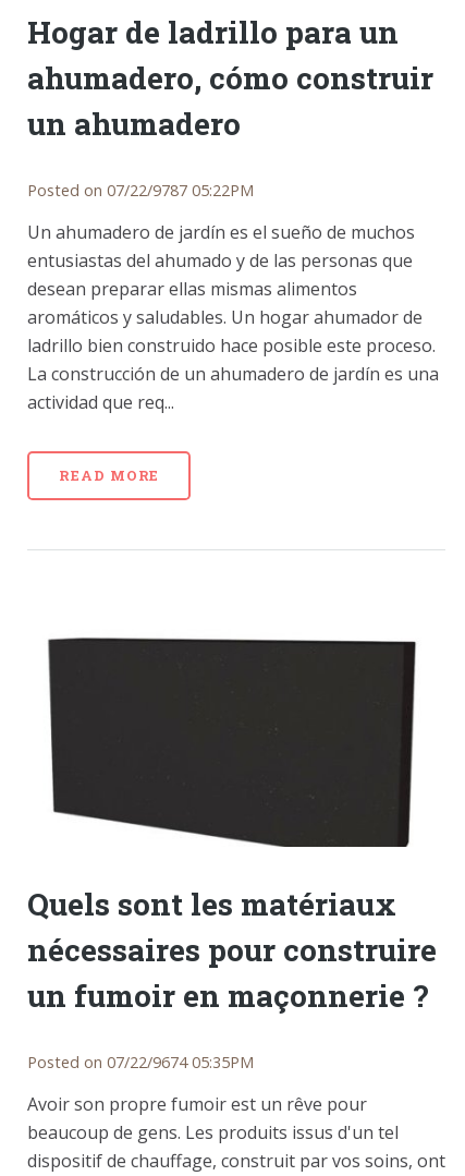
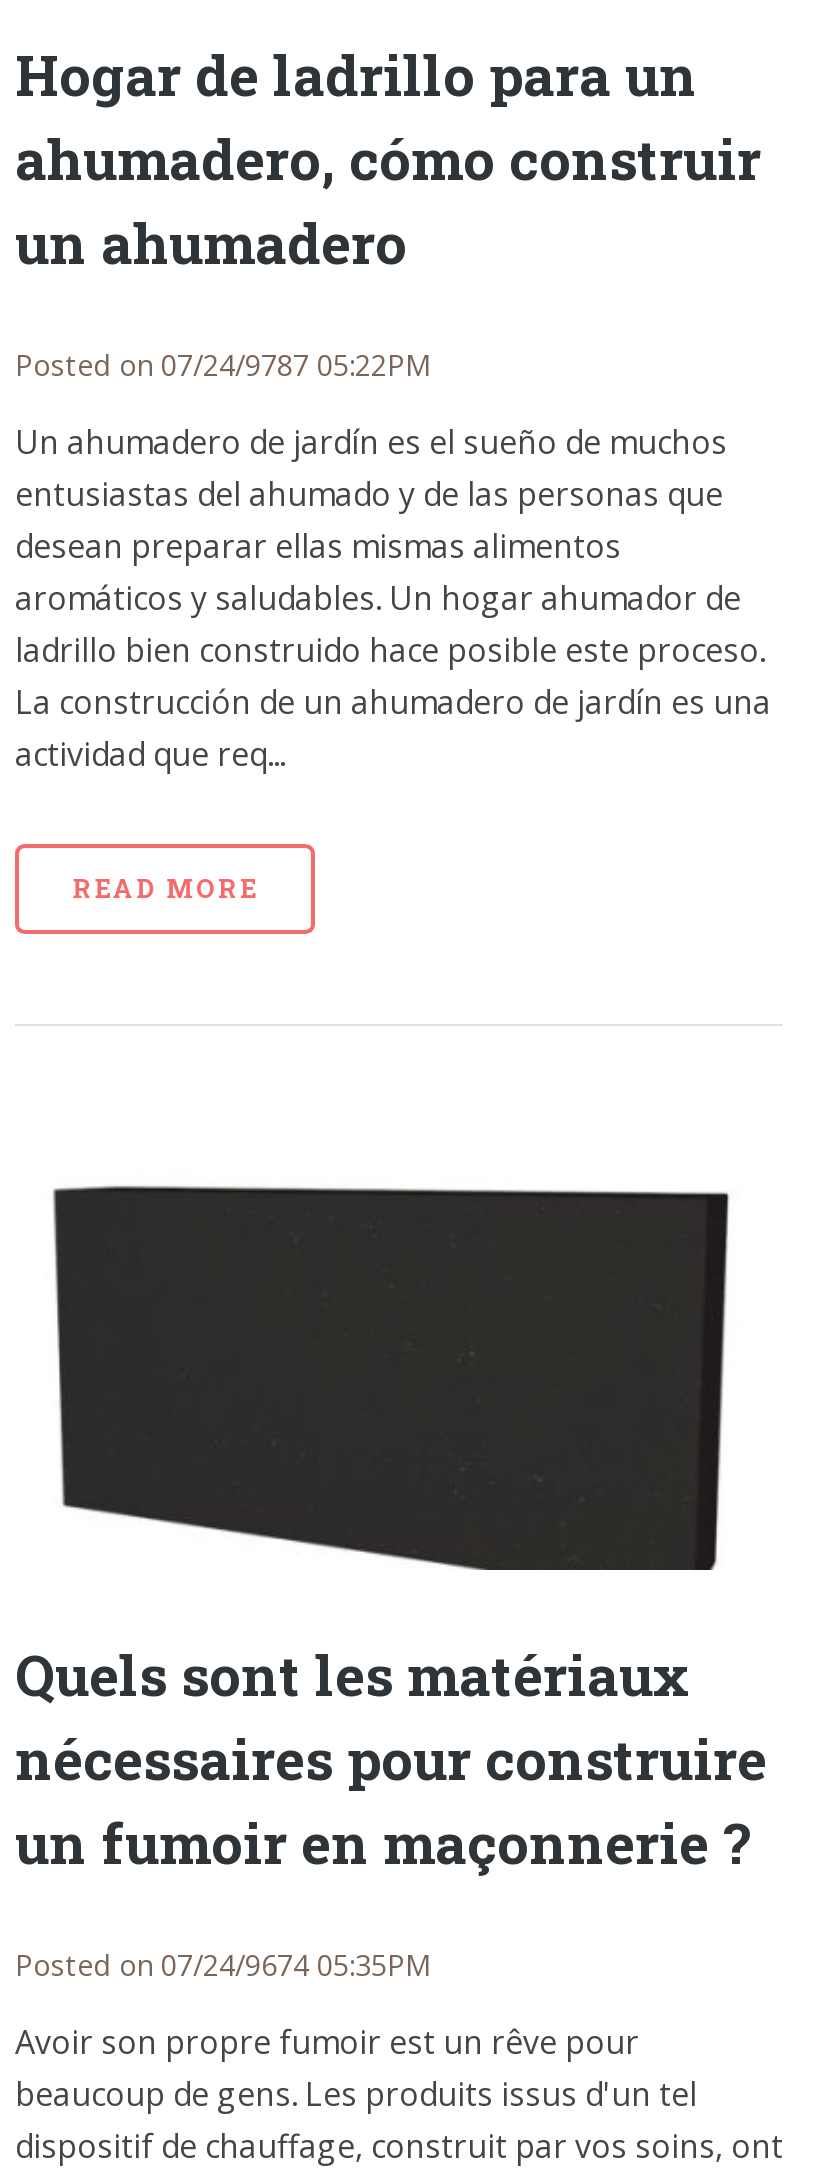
- Posted on 07/22/9787 05:22PM
+ Posted on 07/24/9787 05:22PM

- Posted on 07/22/9674 05:35PM
+ Posted on 07/24/9674 05:35PM
